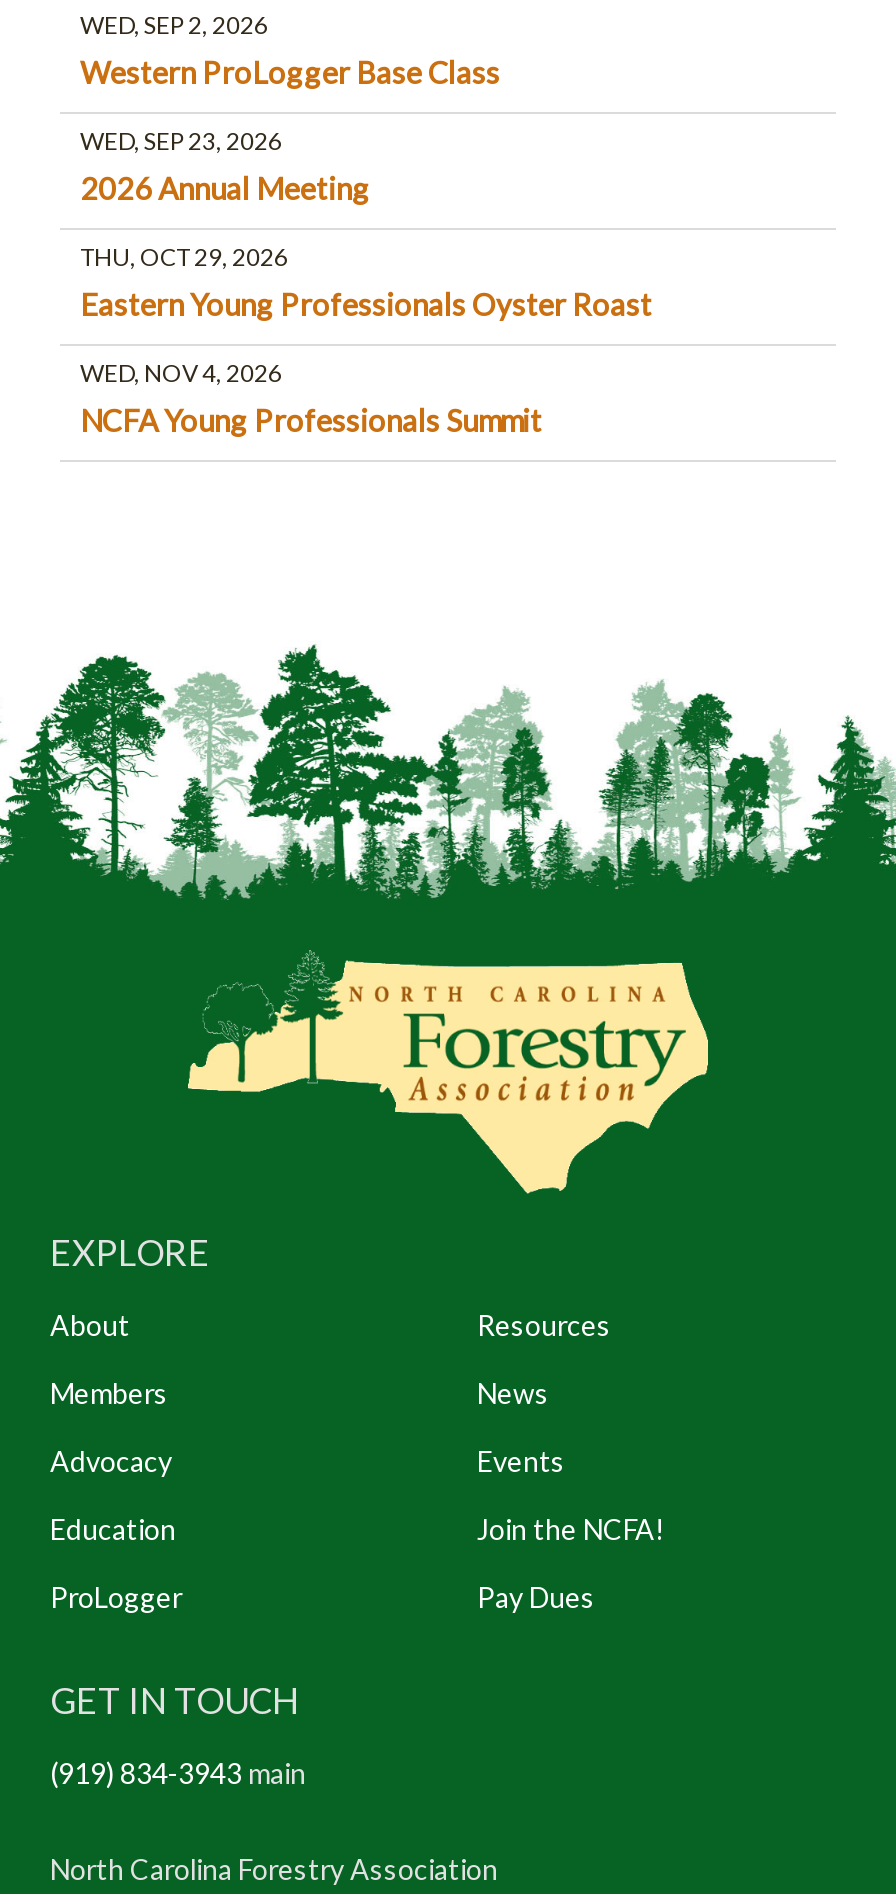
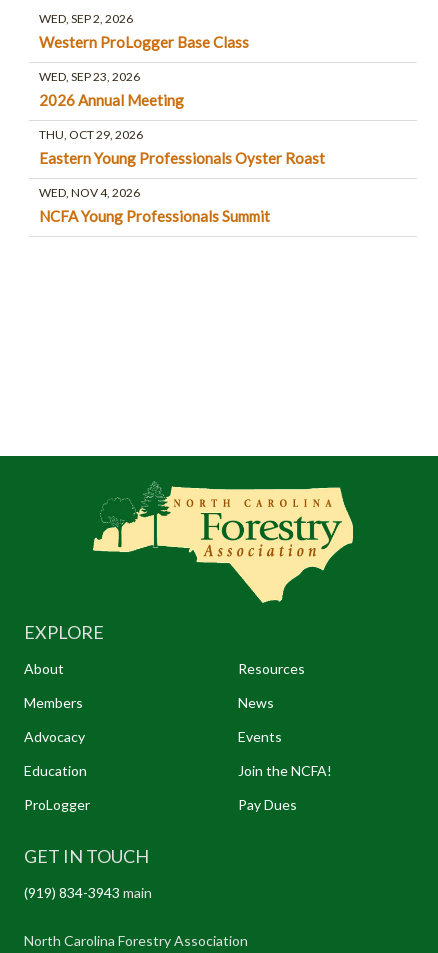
- [image]
